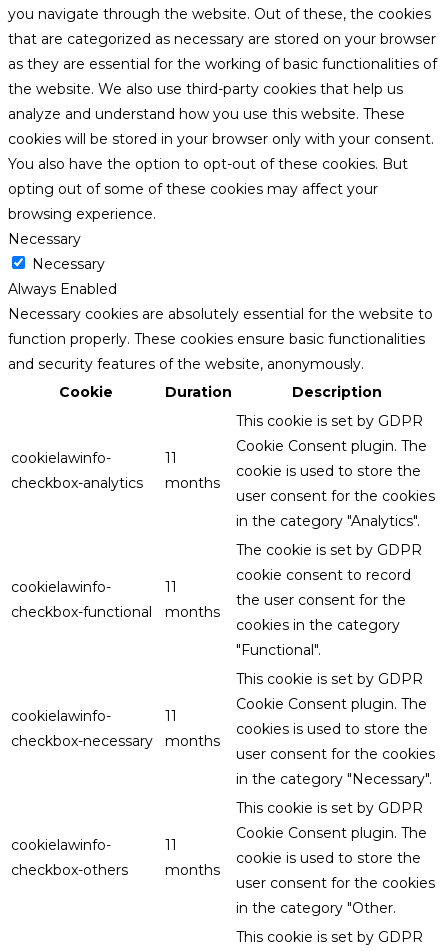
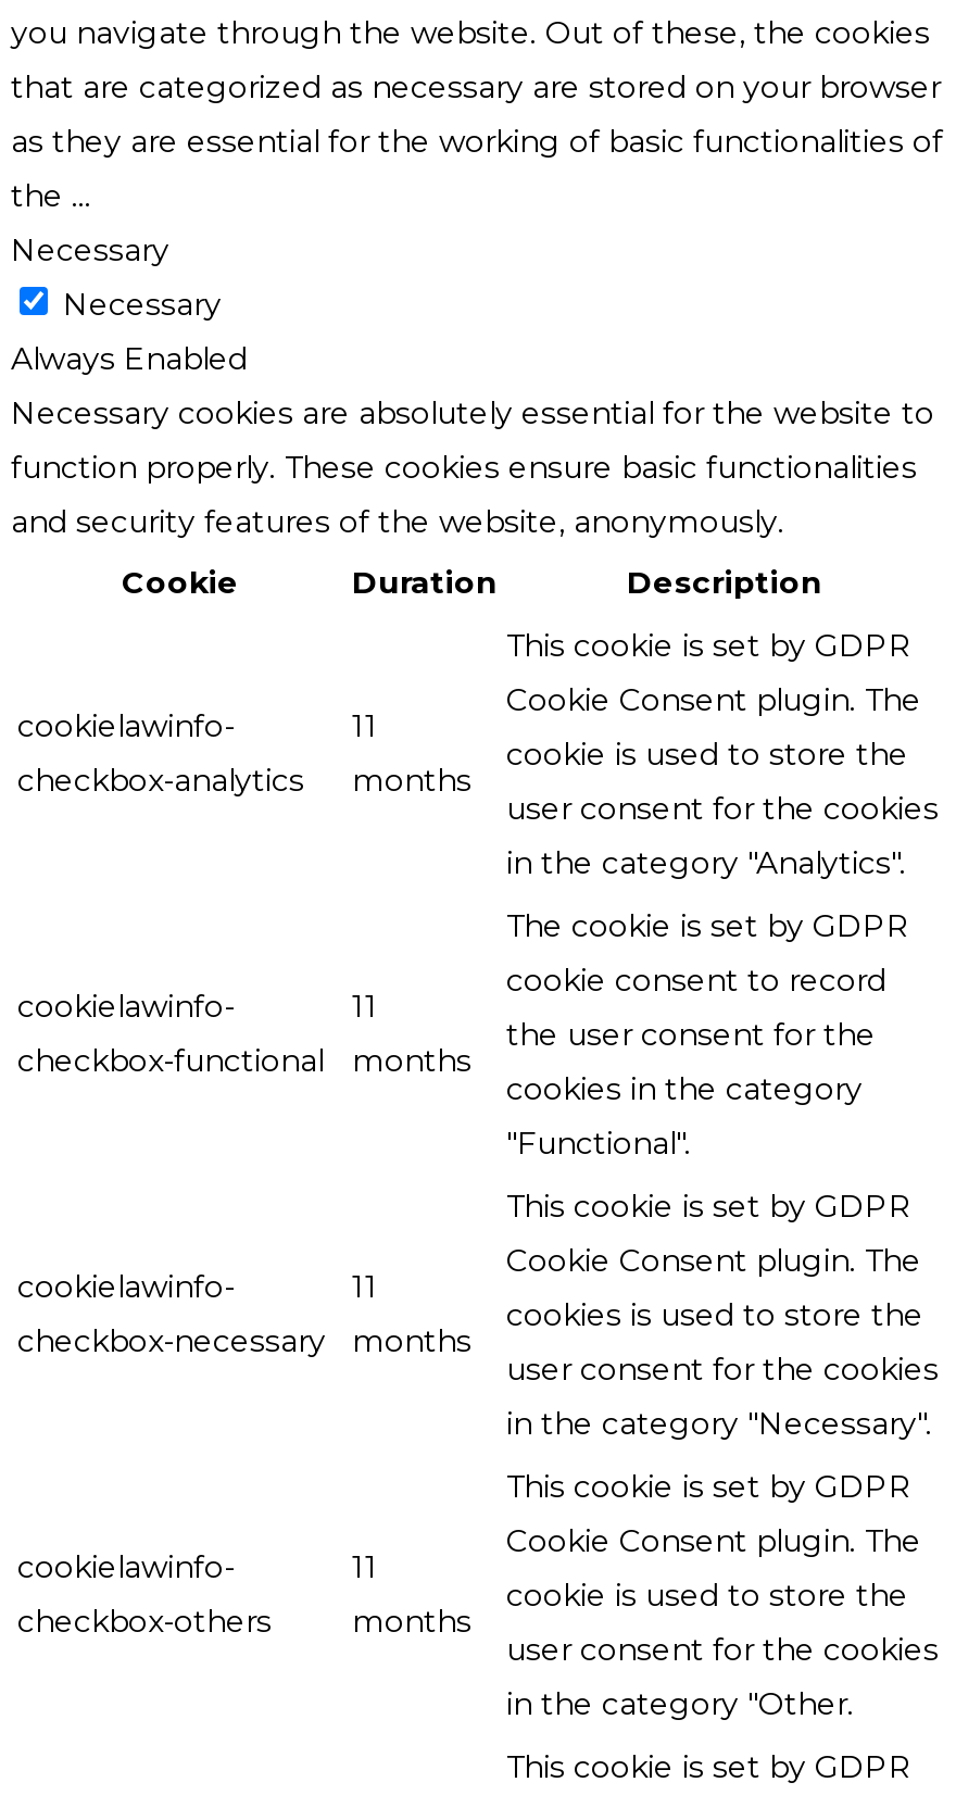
- the website. We also use third-party cookies that help us
- analyze and understand how you use this website. These
- cookies will be stored in your browser only with your consent.
- You also have the option to opt-out of these cookies. But
- opting out of some of these cookies may affect your
- browsing experience.
+ the...
